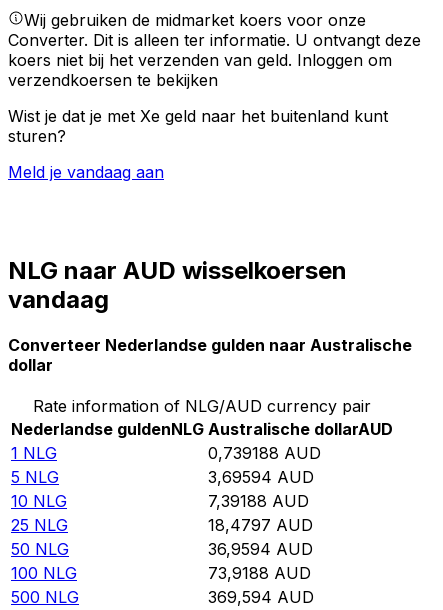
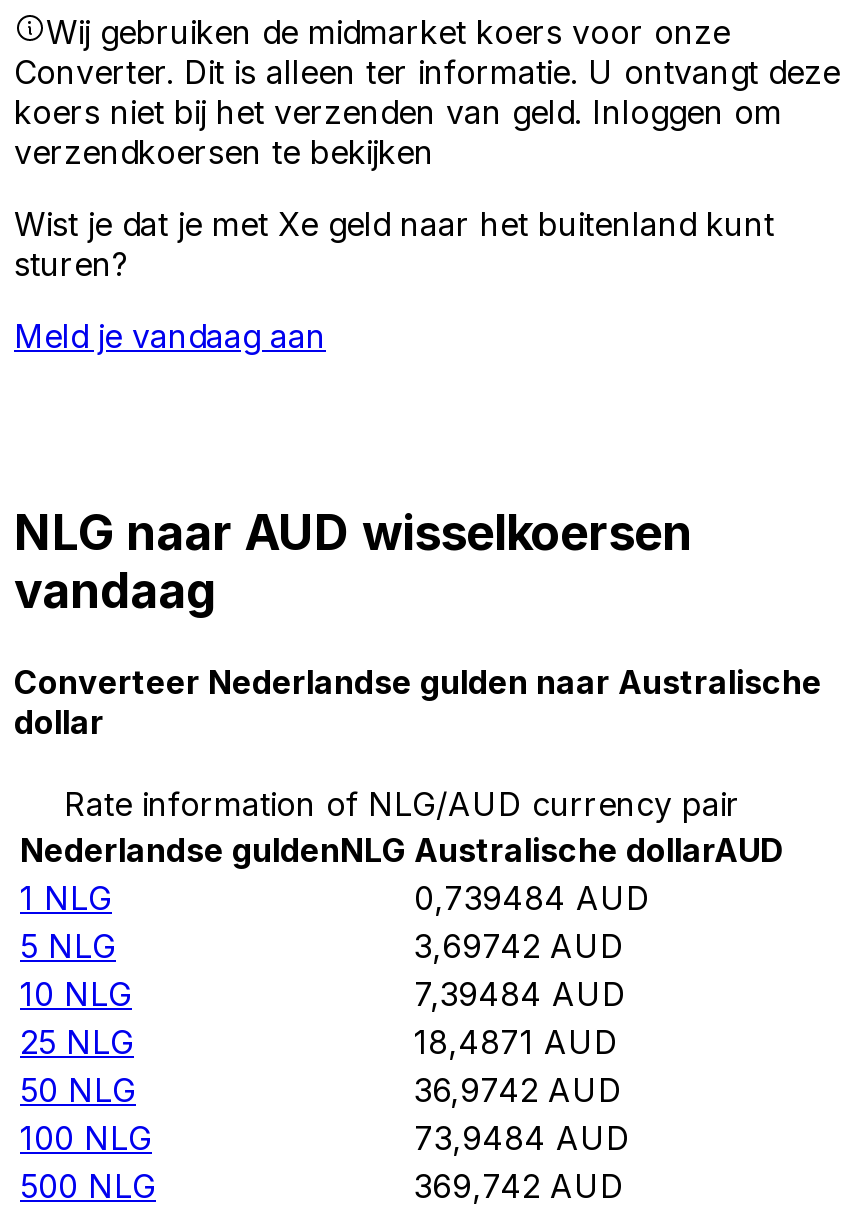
- 0,739188 AUD
+ 0,739484 AUD

- 3,69594 AUD
+ 3,69742 AUD

- 7,39188 AUD
+ 7,39484 AUD

- 18,4797 AUD
+ 18,4871 AUD

- 36,9594 AUD
+ 36,9742 AUD

- 73,9188 AUD
+ 73,9484 AUD

- 369,594 AUD
+ 369,742 AUD
